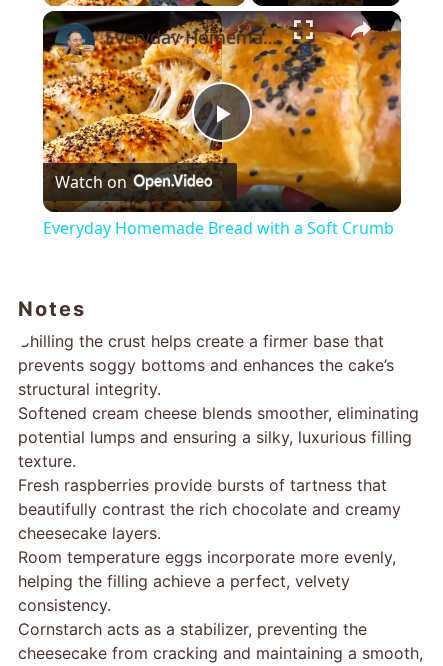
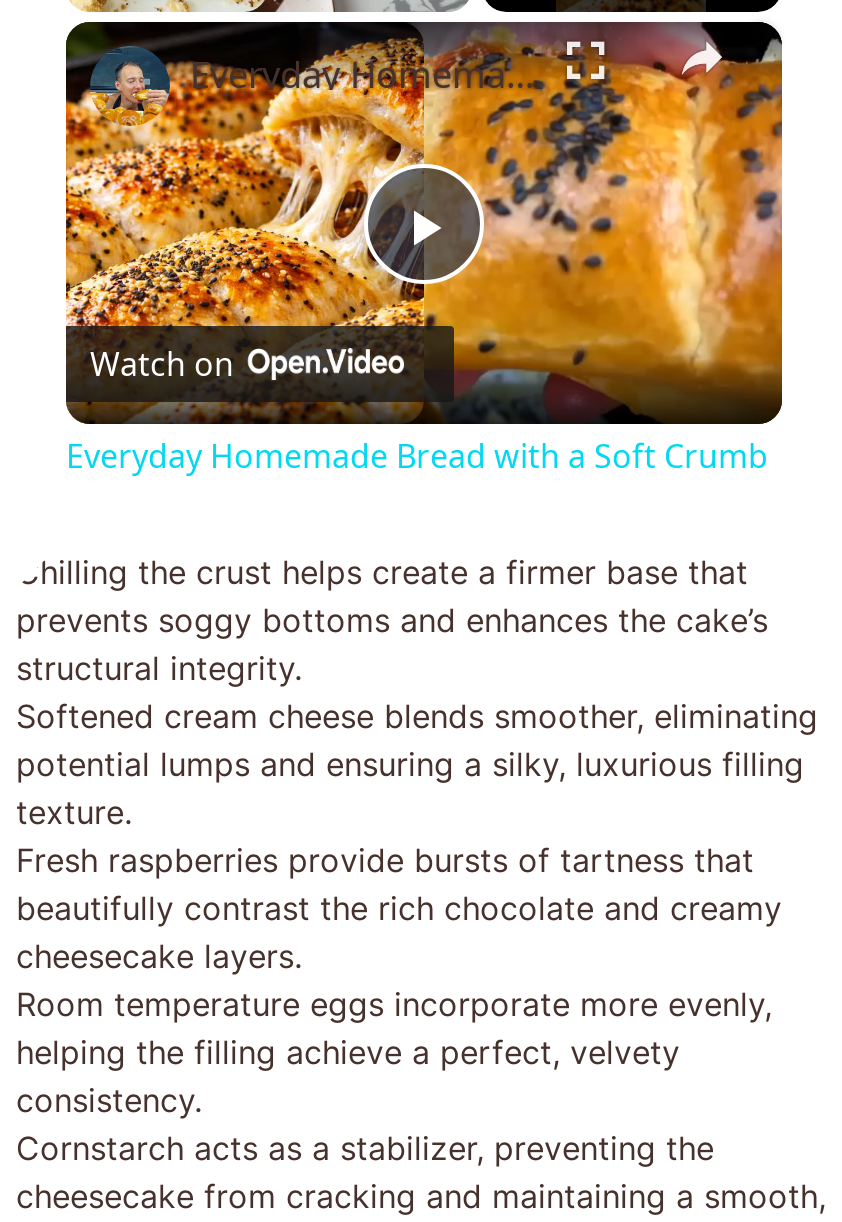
- Notes
